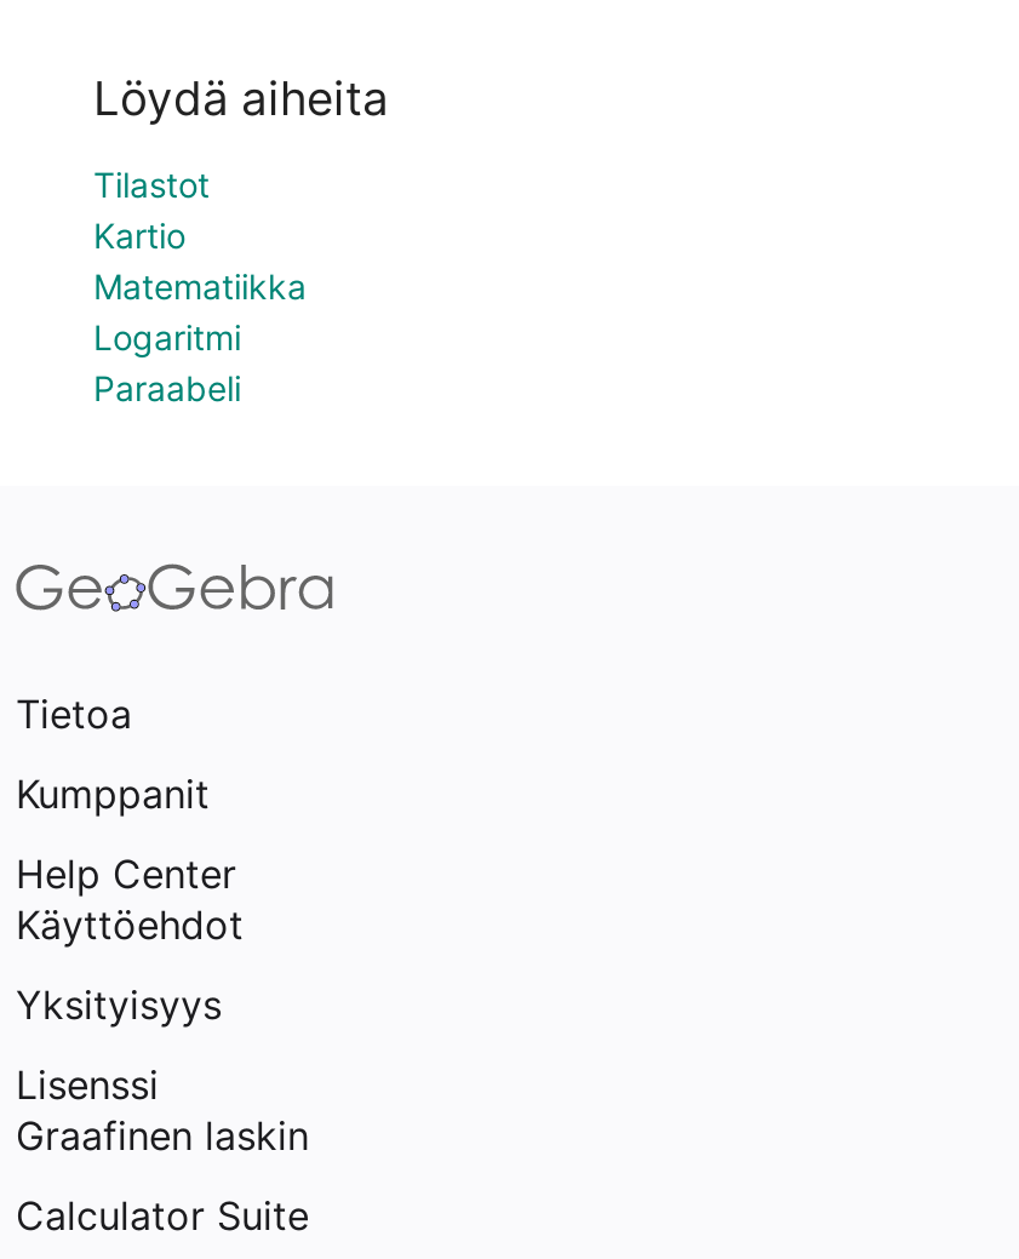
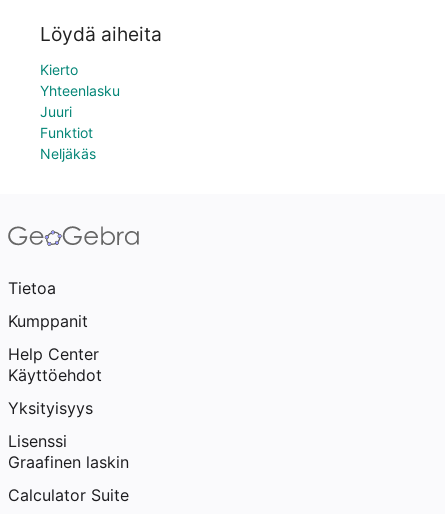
- Tilastot
- Kartio
- Matematiikka
- Logaritmi
- Paraabeli
+ Kierto
+ Yhteenlasku
+ Juuri
+ Funktiot
+ Neljäkäs
